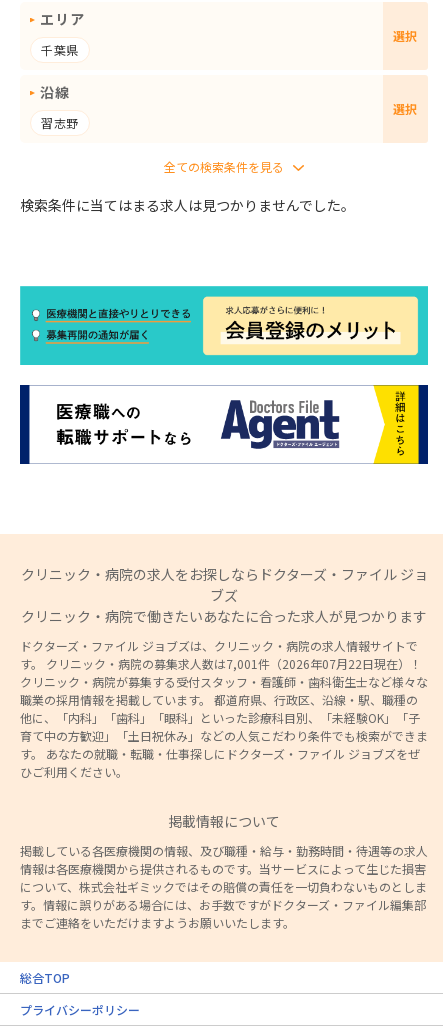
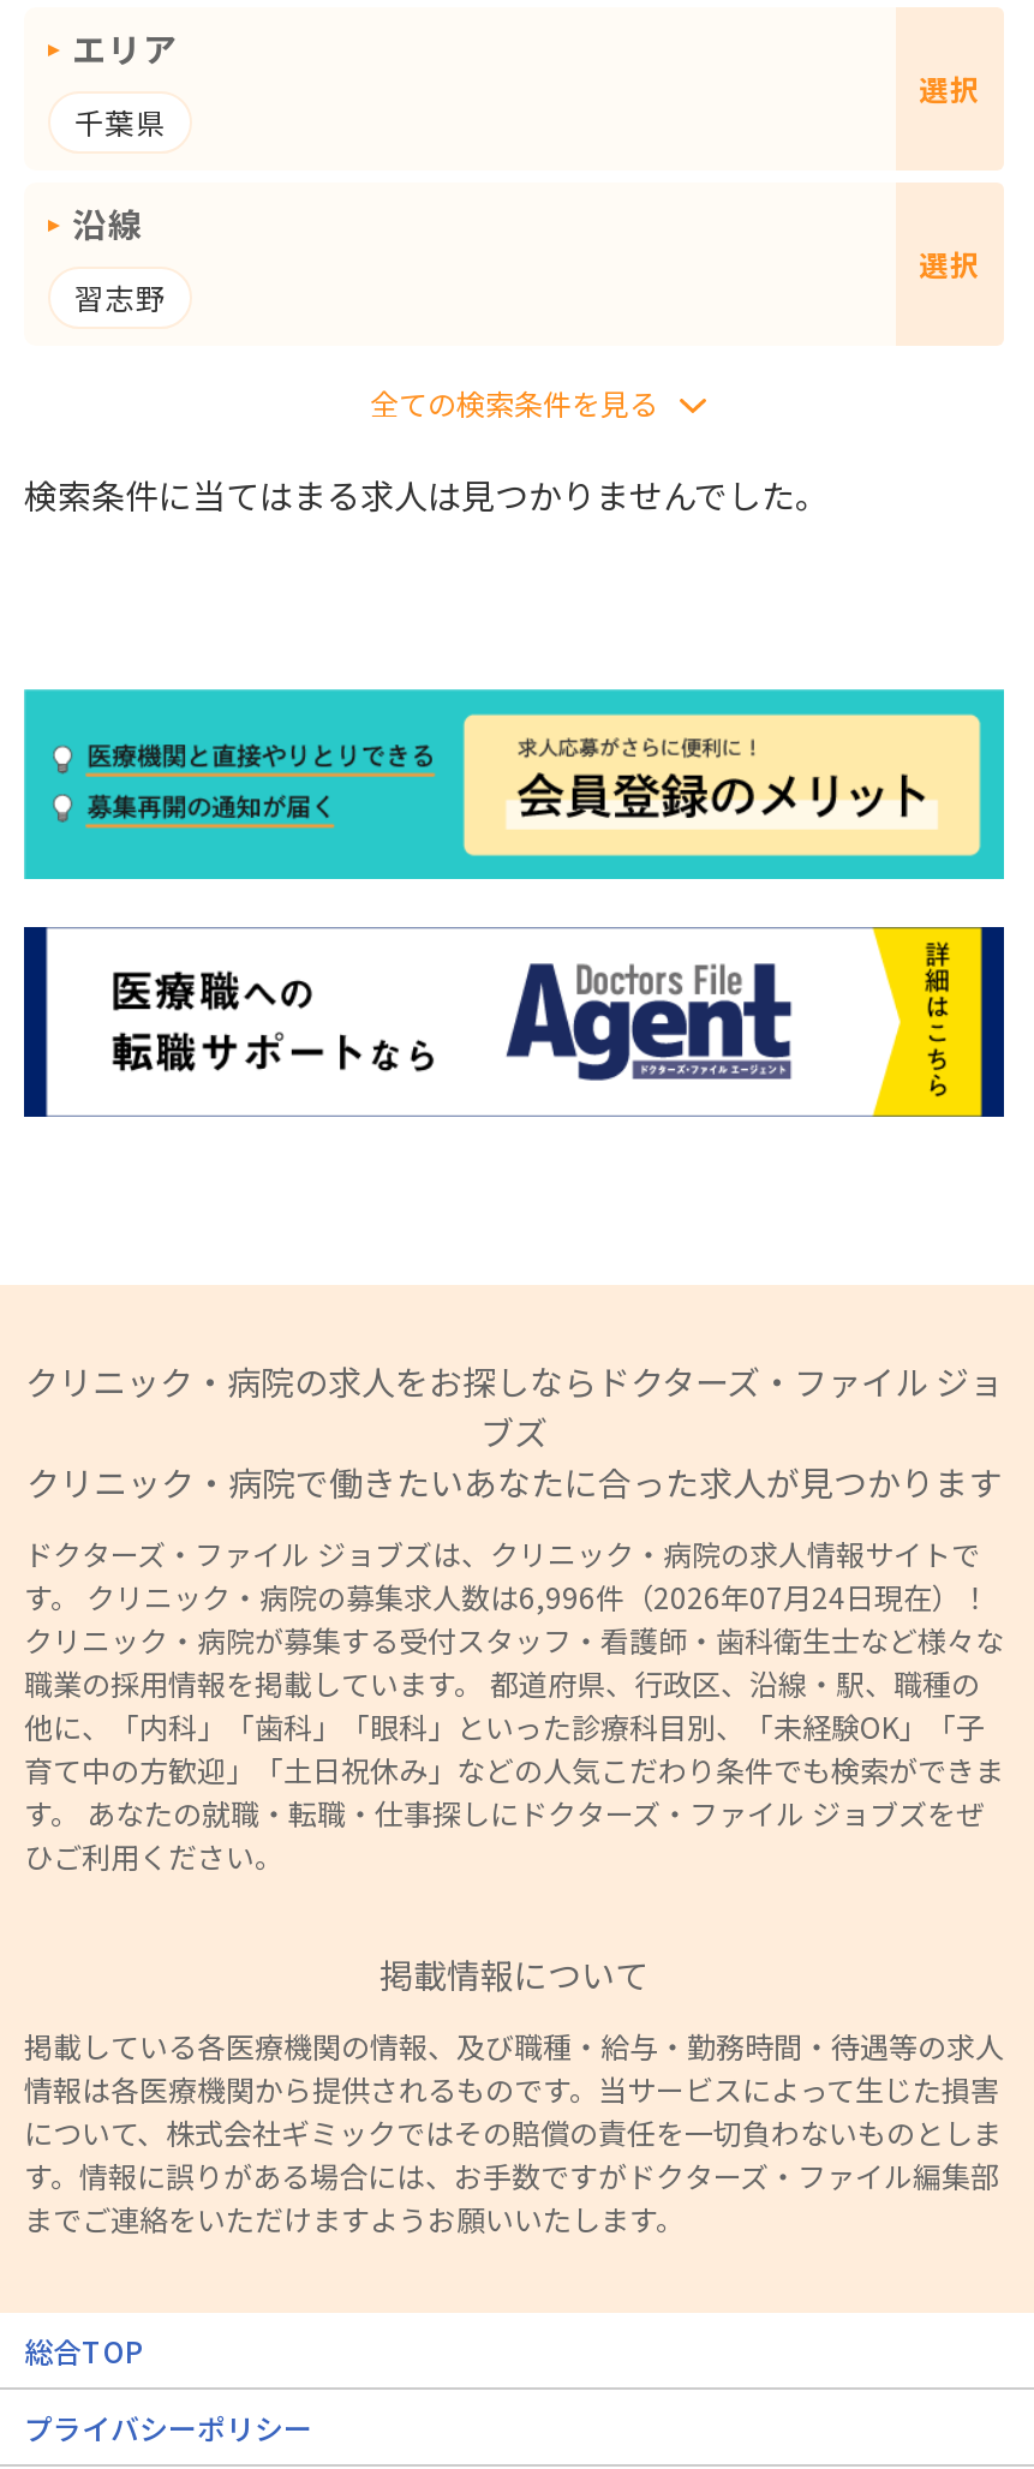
- す。 クリニック・病院の募集求人数は7,001件（2026年07月22日現在）！
+ す。 クリニック・病院の募集求人数は6,996件（2026年07月24日現在）！
